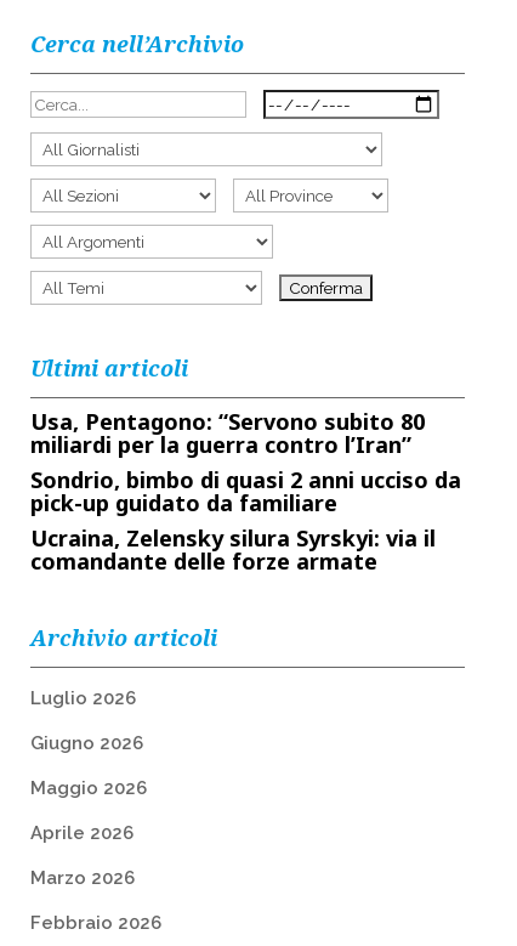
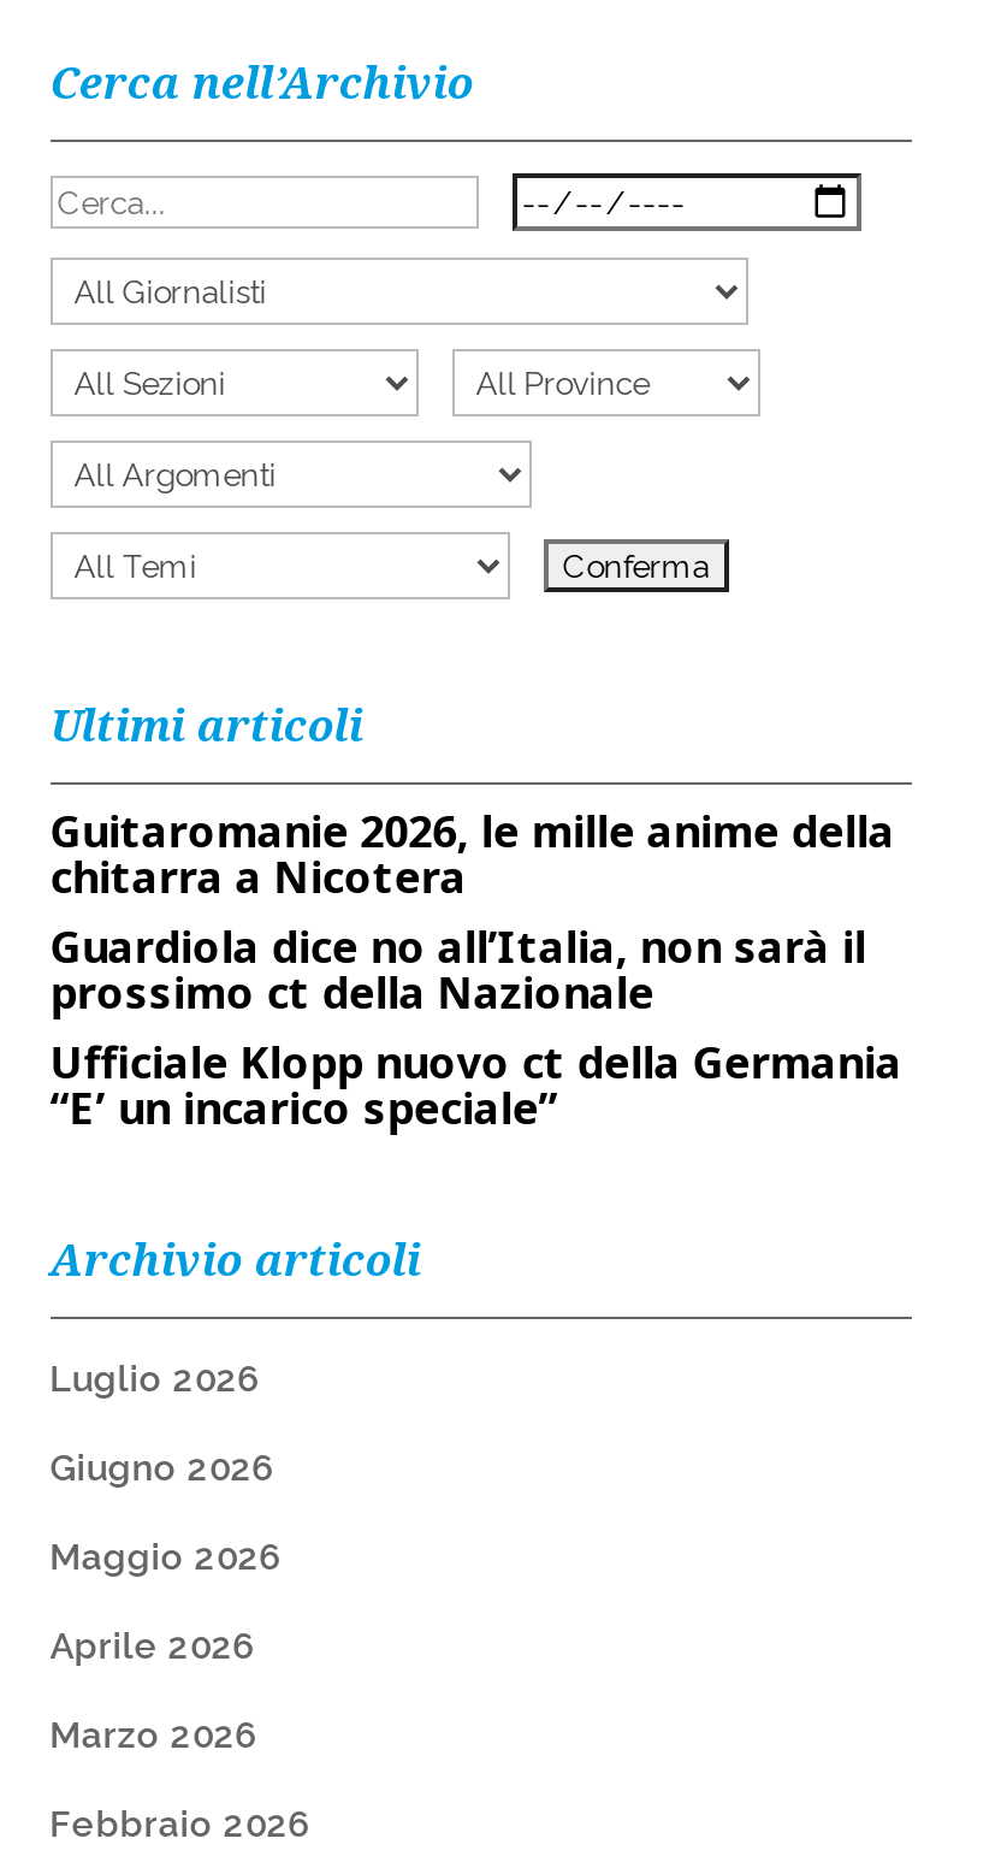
- Usa, Pentagono: “Servono subito 80
- miliardi per la guerra contro l’Iran”
- Sondrio, bimbo di quasi 2 anni ucciso da
- pick-up guidato da familiare
- Ucraina, Zelensky silura Syrskyi: via il
- comandante delle forze armate
+ Guitaromanie 2026, le mille anime della
+ chitarra a Nicotera
+ Guardiola dice no all’Italia, non sarà il
+ prossimo ct della Nazionale
+ Ufficiale Klopp nuovo ct della Germania
+ “E’ un incarico speciale”
